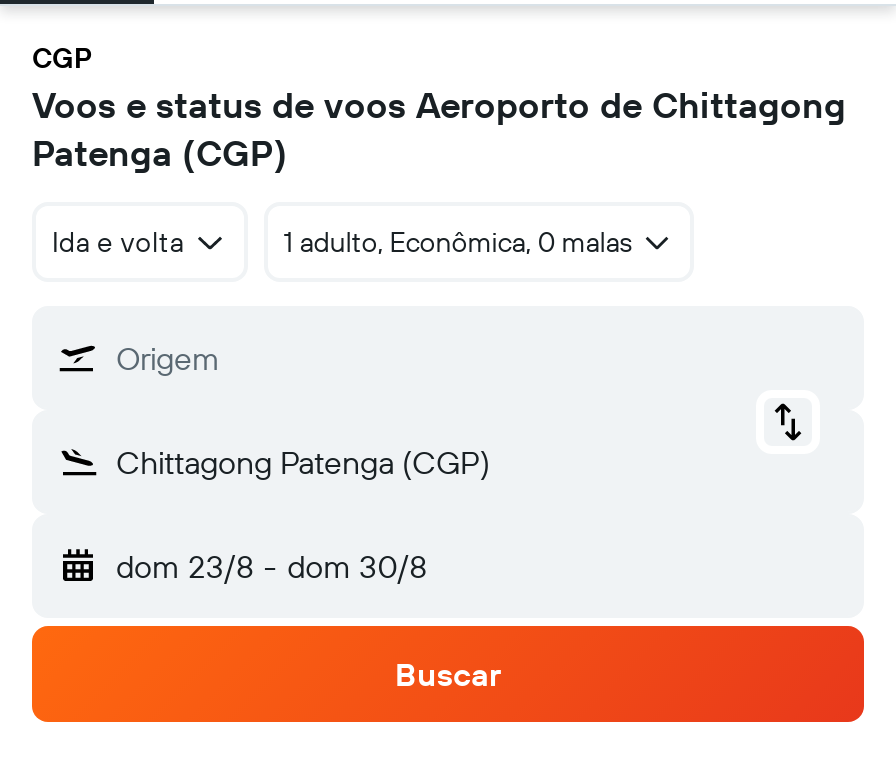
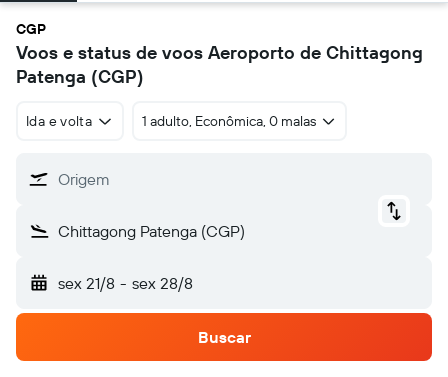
- dom 23/8 - dom 30/8
+ sex 21/8 - sex 28/8
